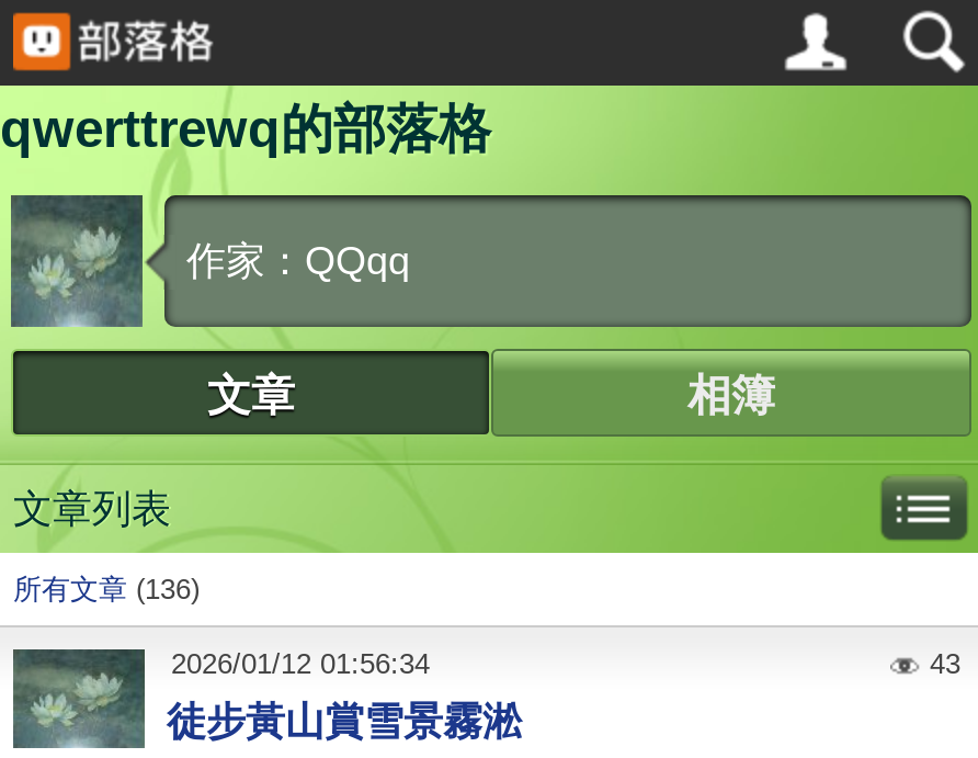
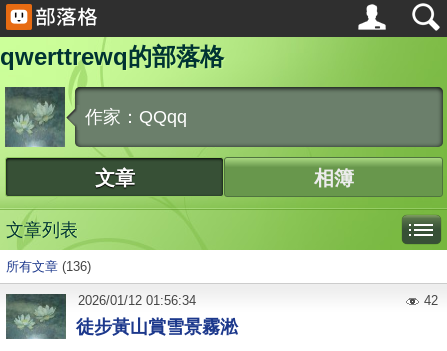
- 43
+ 42
